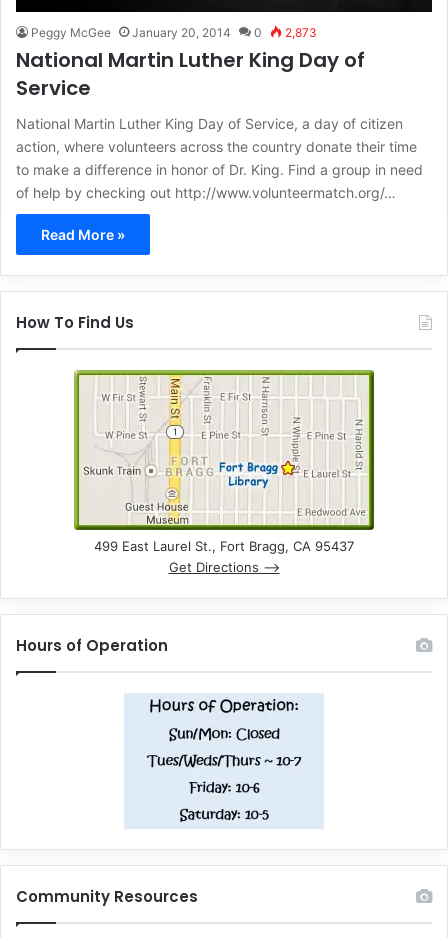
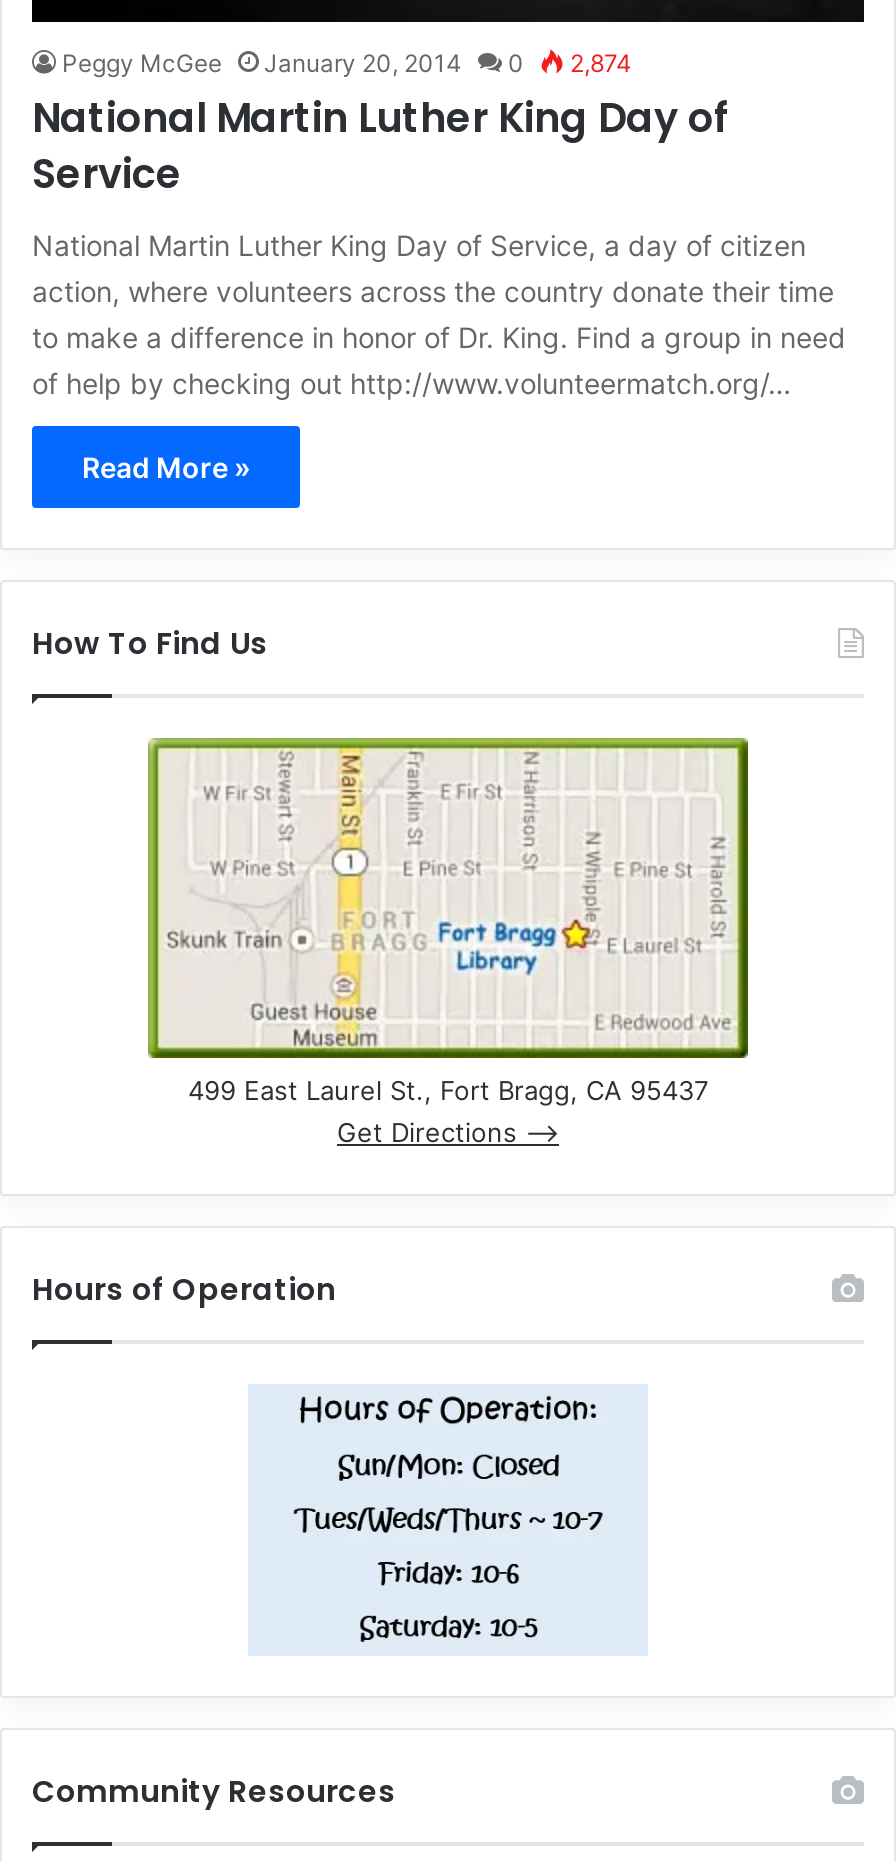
- Peggy McGee January 20, 2014 0 2,873
+ Peggy McGee January 20, 2014 0 2,874
